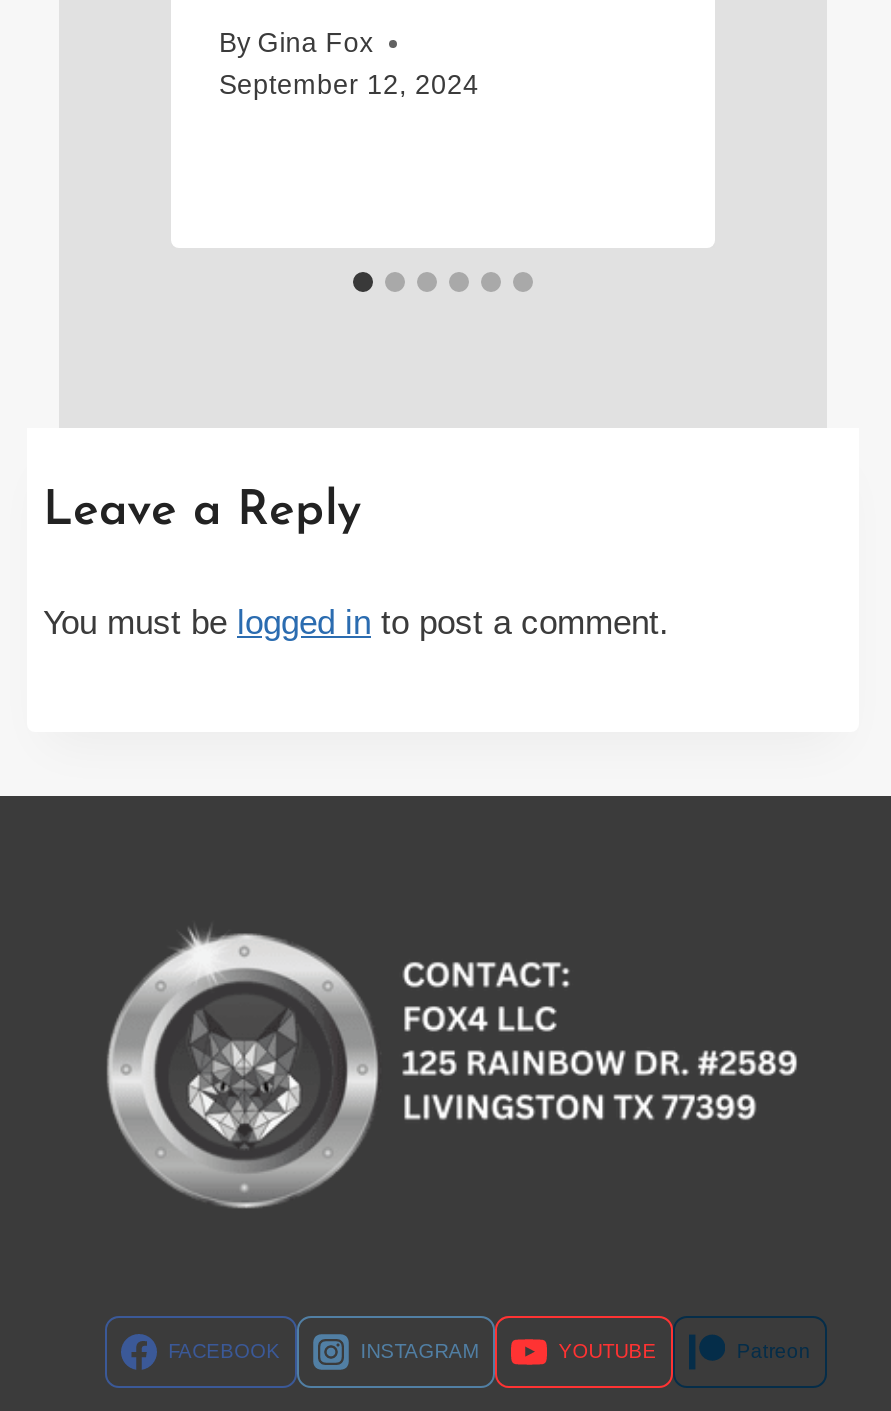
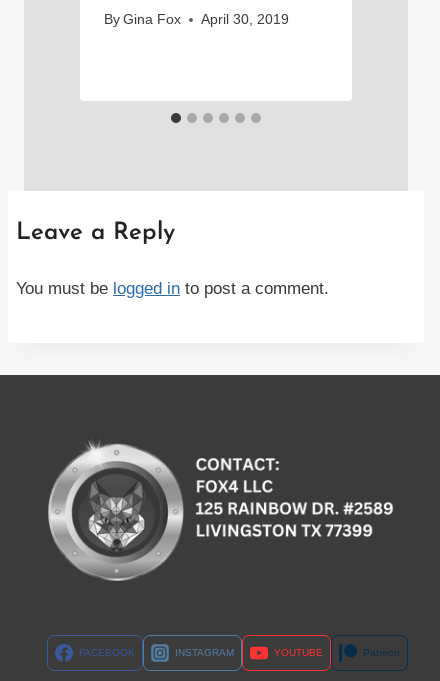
- September 12, 2024
+ April 30, 2019
